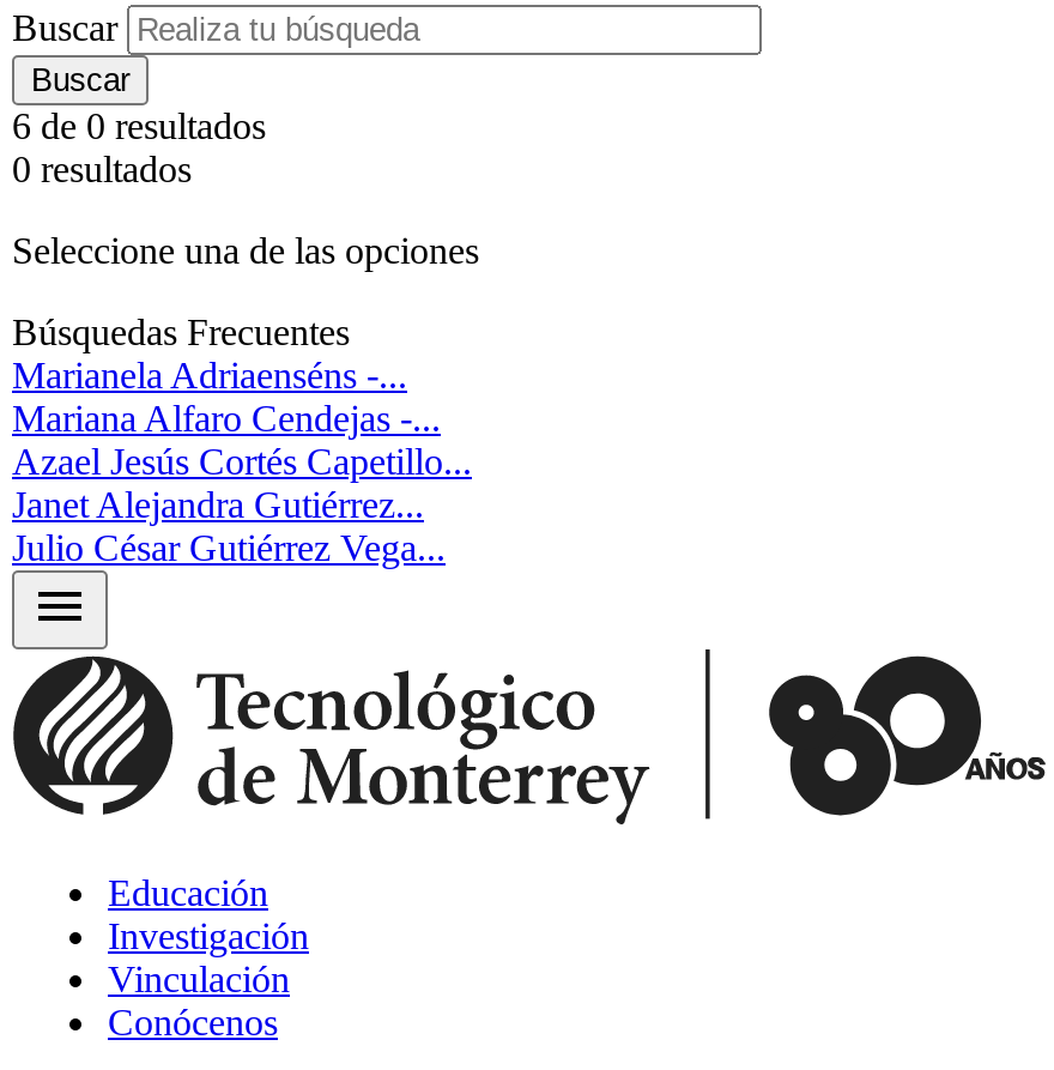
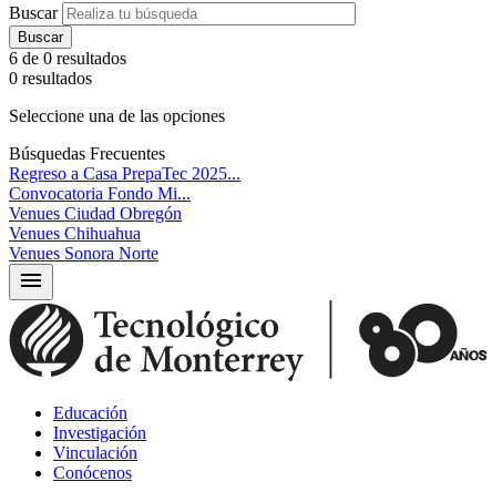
- Marianela Adriaenséns -...
- Mariana Alfaro Cendejas -...
- Azael Jesús Cortés Capetillo...
- Janet Alejandra Gutiérrez...
- Julio César Gutiérrez Vega...
+ Regreso a Casa PrepaTec 2025...
+ Convocatoria Fondo Mi...
+ Venues Ciudad Obregón
+ Venues Chihuahua
+ Venues Sonora Norte
